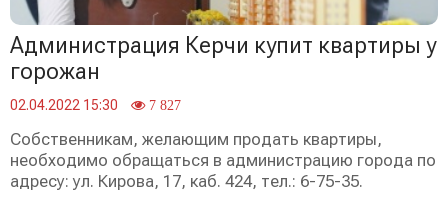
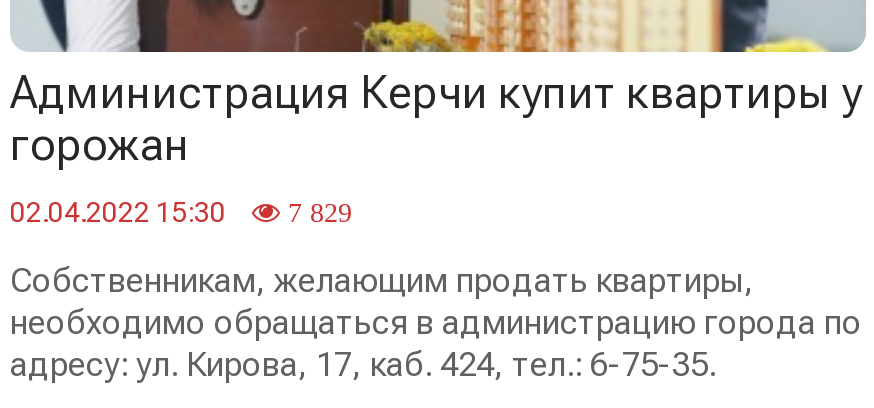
- 02.04.2022 15:30 7 827
+ 02.04.2022 15:30 7 829
